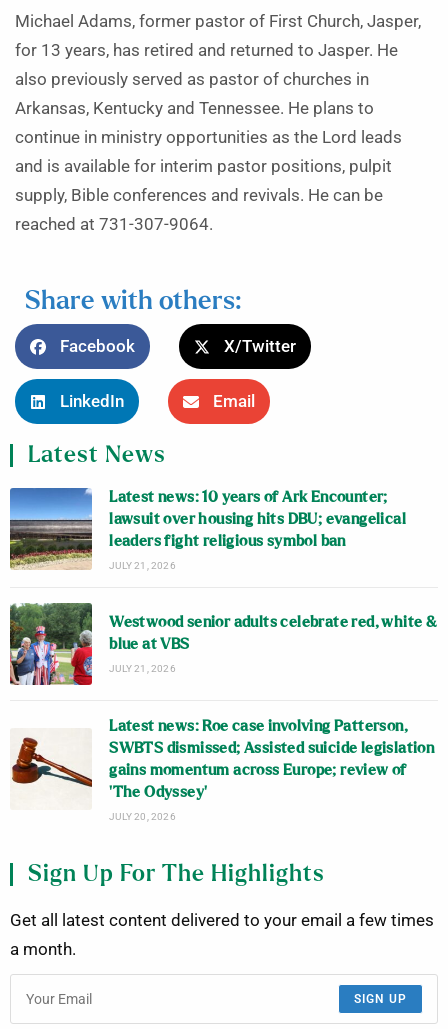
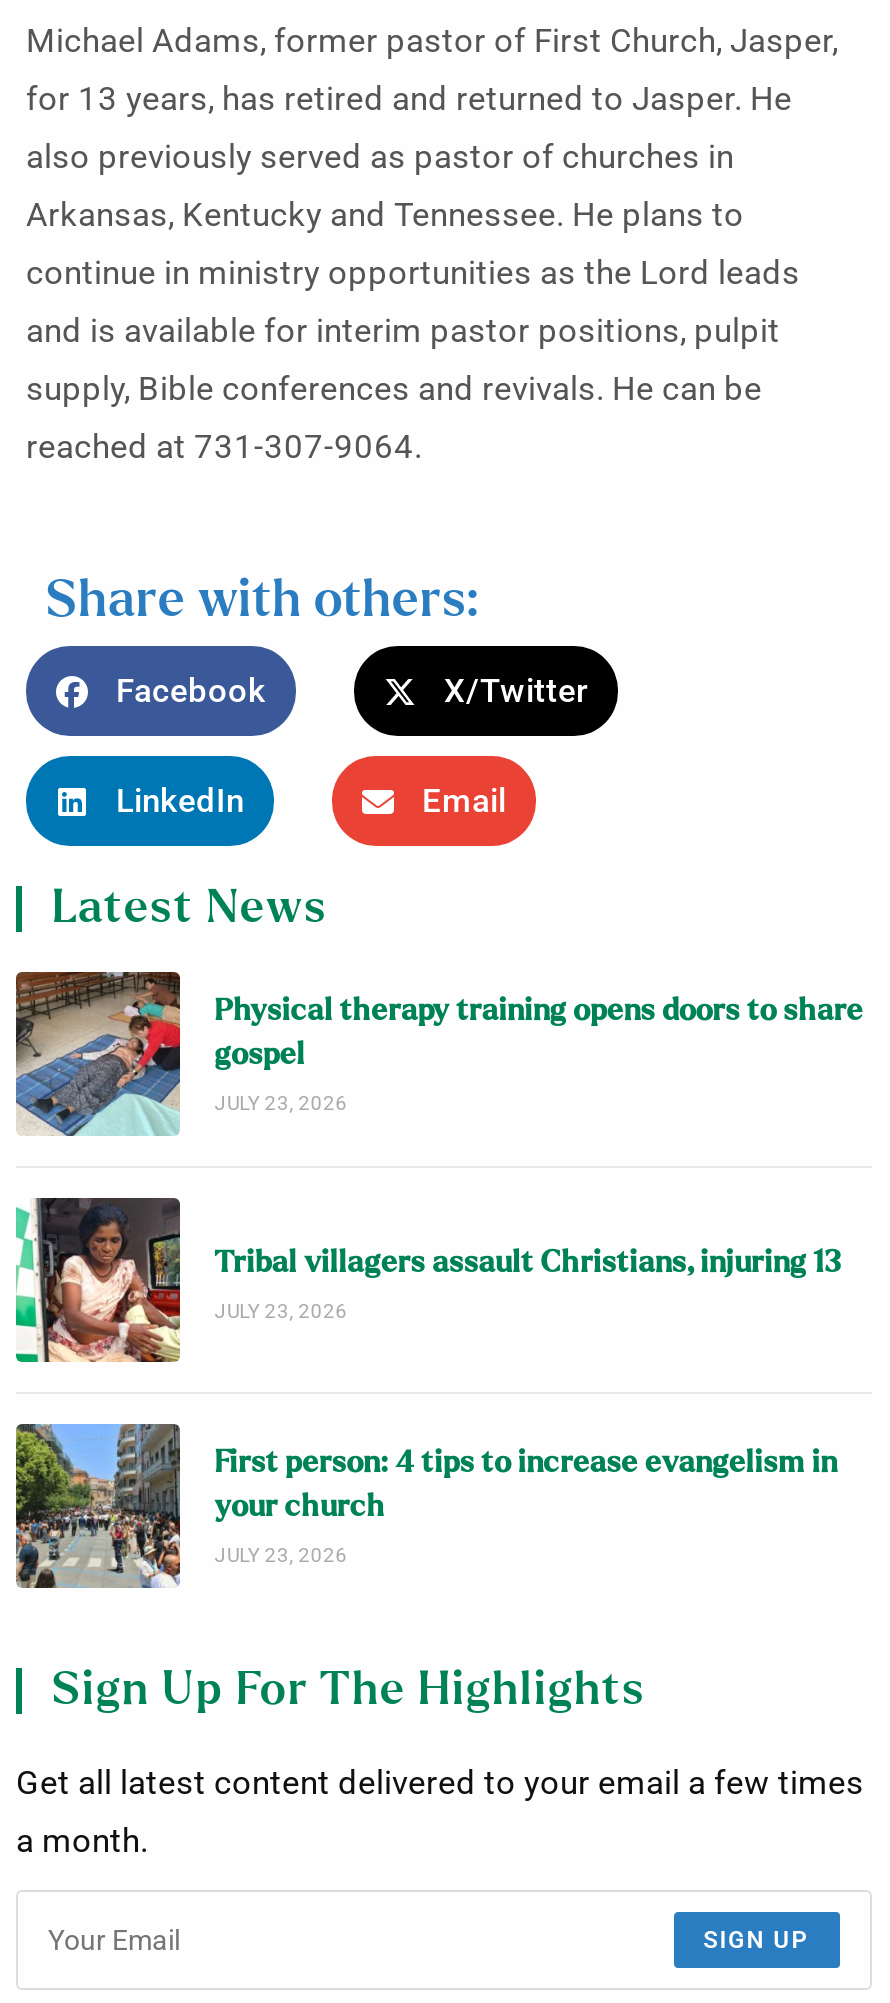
- [image]
- Latest news: 10 years of Ark Encounter;
- lawsuit over housing hits DBU; evangelical
- leaders fight religious symbol ban
- JULY 21, 2026
+ [image]
+ Physical therapy training opens doors to share
+ gospel
+ JULY 23, 2026

- [image]
- Westwood senior adults celebrate red, white &
- blue at VBS
- JULY 21, 2026
+ [image]
+ Tribal villagers assault Christians, injuring 13
+ JULY 23, 2026

- [image]
- Latest news: Roe case involving Patterson,
- SWBTS dismissed; Assisted suicide legislation
- gains momentum across Europe; review of
- ‘The Odyssey’
- JULY 20, 2026
+ [image]
+ First person: 4 tips to increase evangelism in
+ your church
+ JULY 23, 2026
